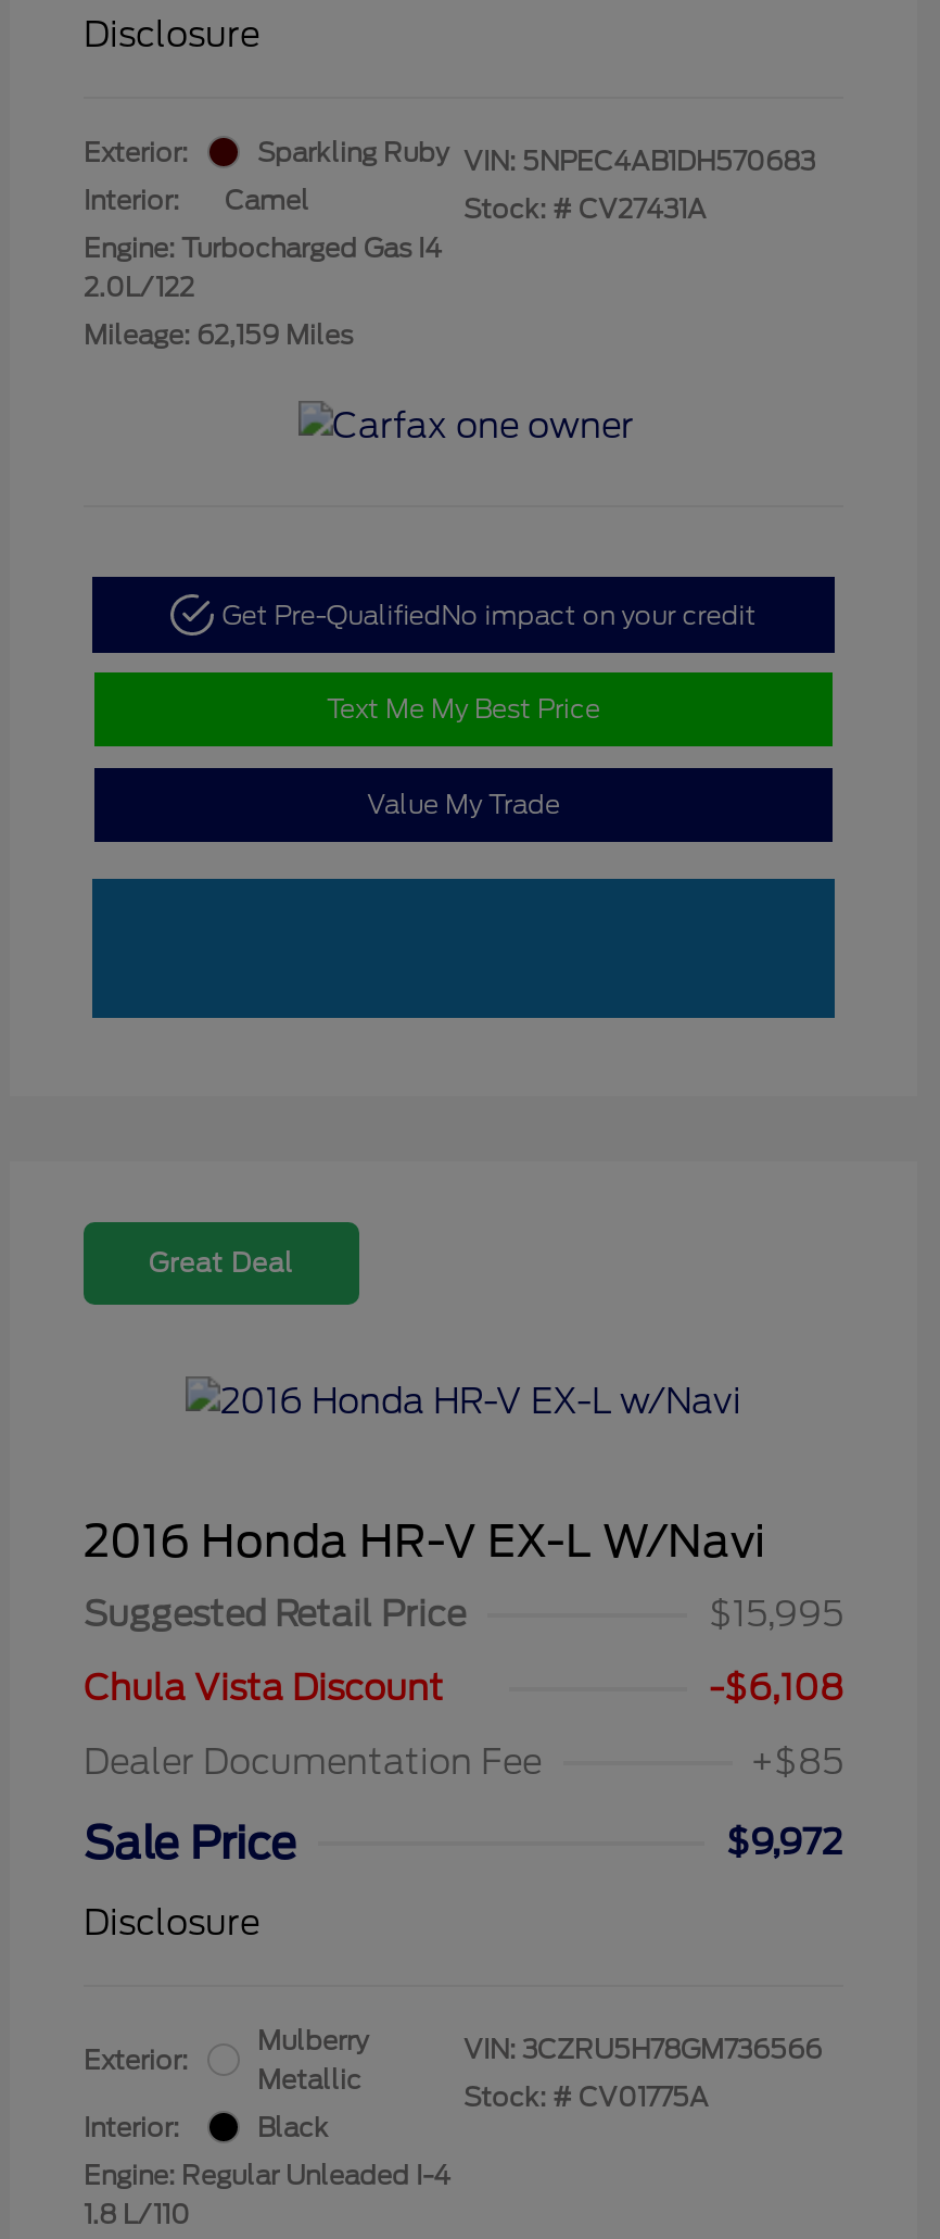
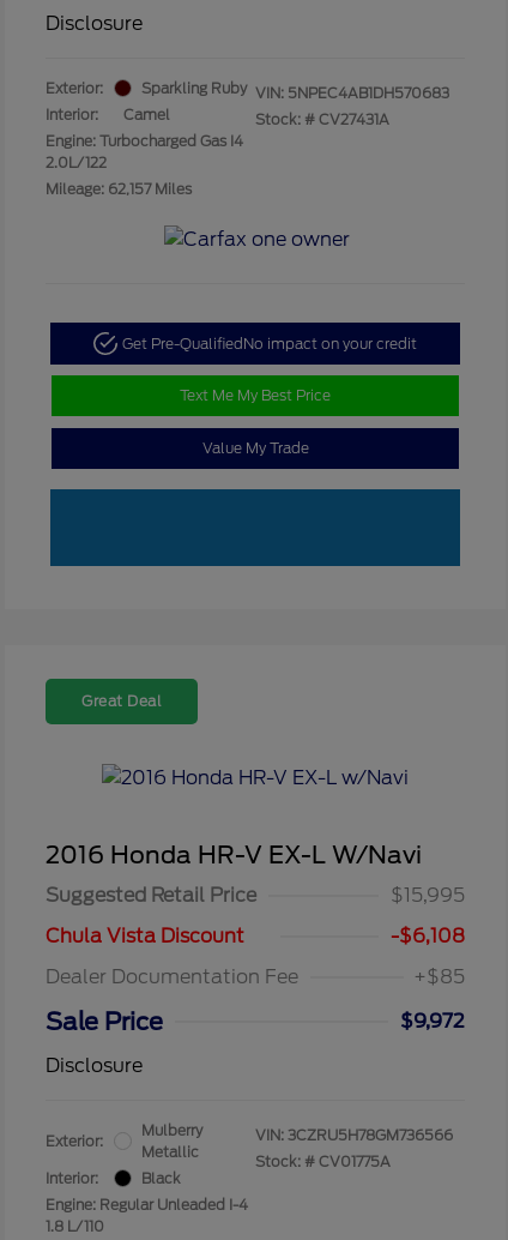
- Mileage: 62,159 Miles
+ Mileage: 62,157 Miles
